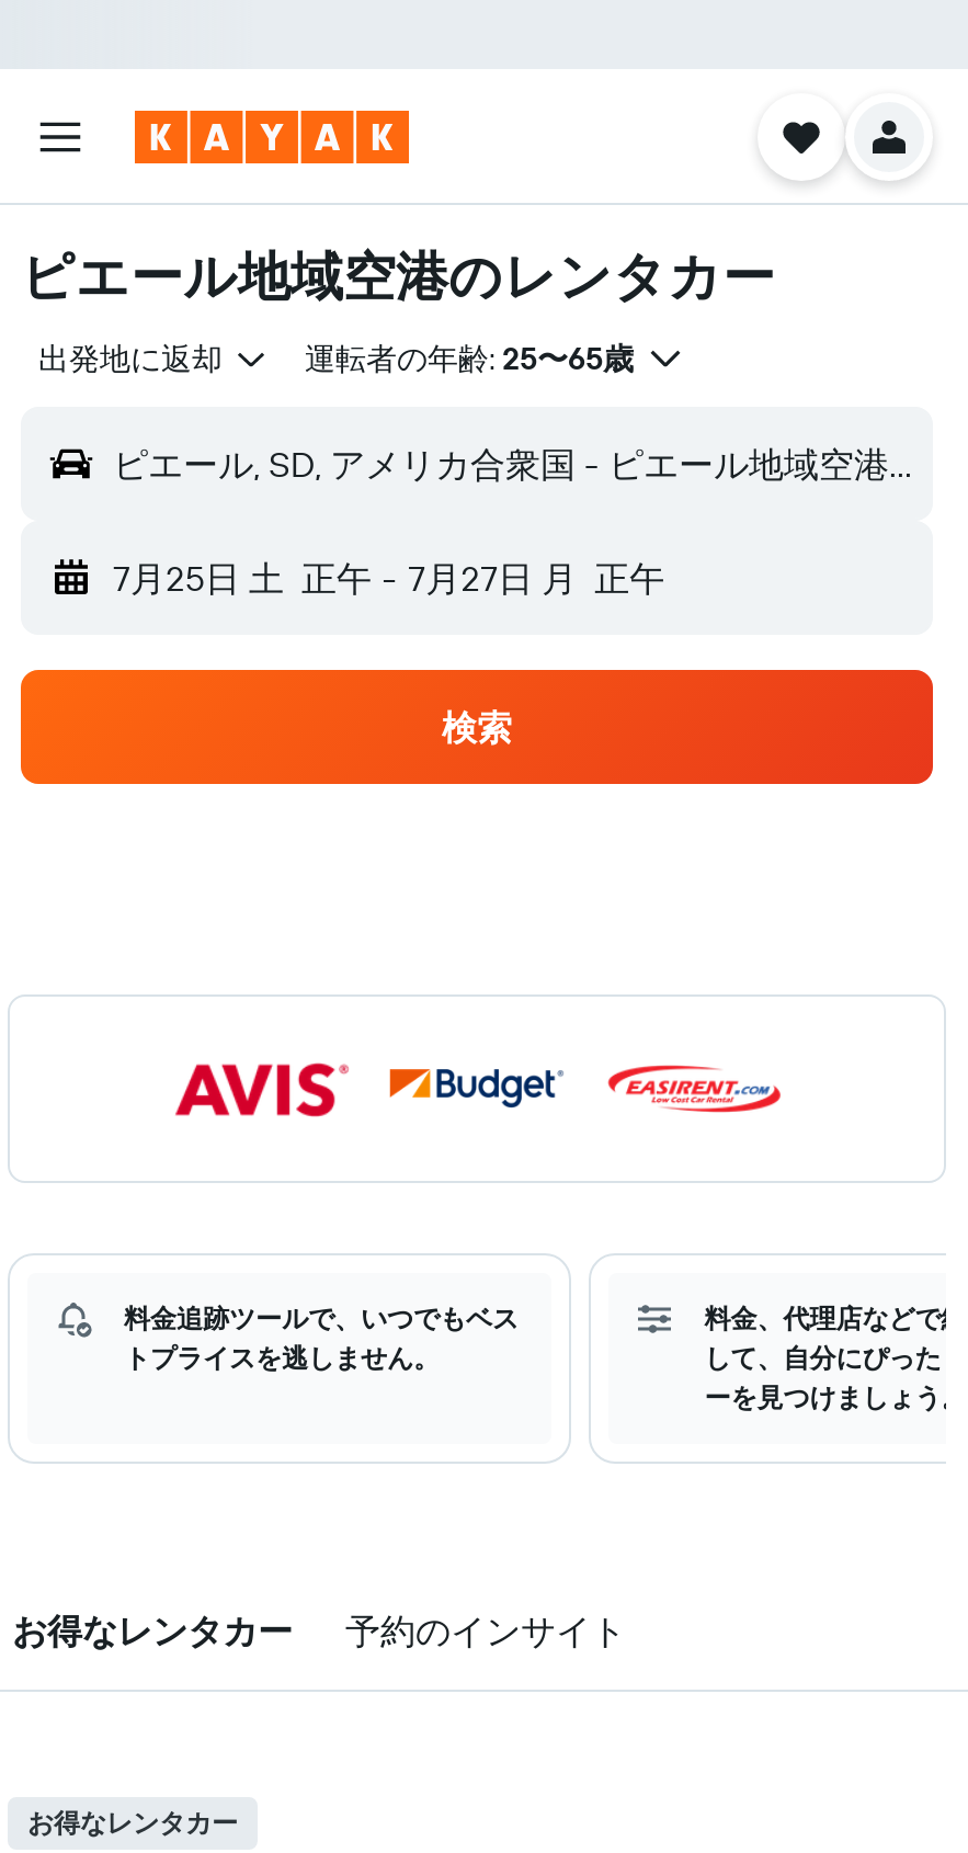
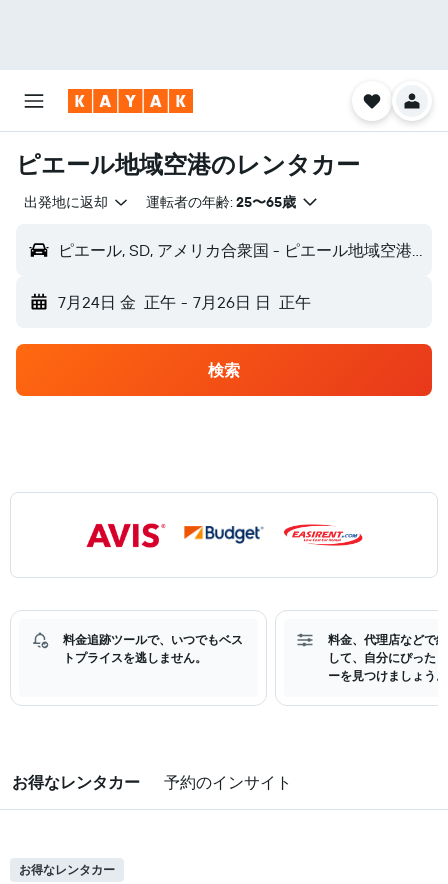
- 7月25日 土 正午 - 7月27日 月 正午
+ 7月24日 金 正午 - 7月26日 日 正午
